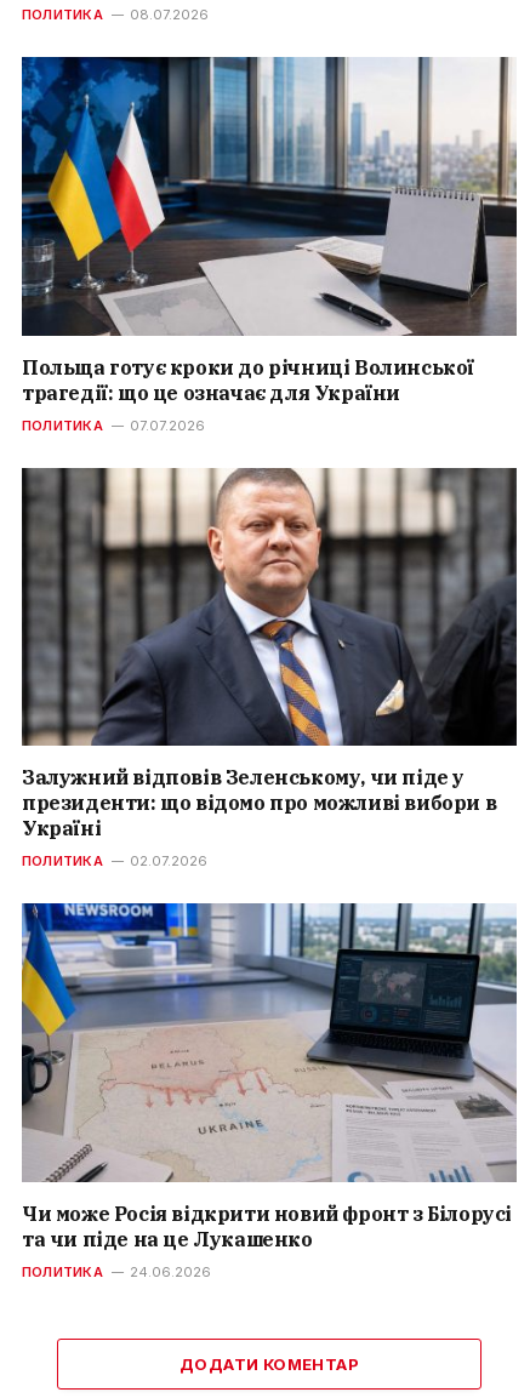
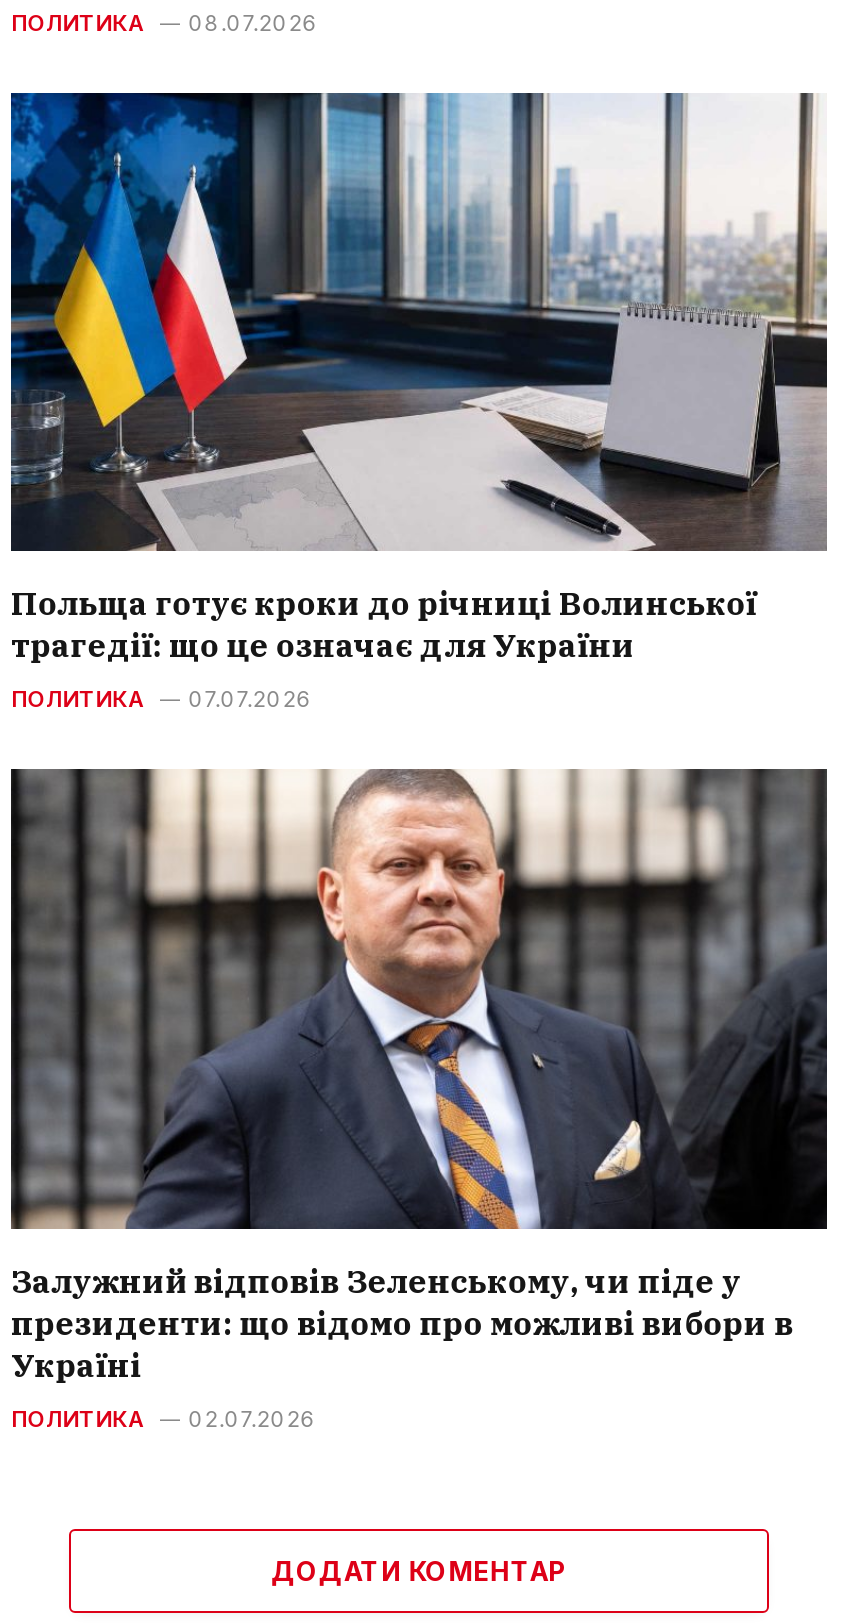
- [image]
- Чи може Росія відкрити новий фронт з Білорусі
- та чи піде на це Лукашенко
- ПОЛИТИКА
- 24.06.2026
